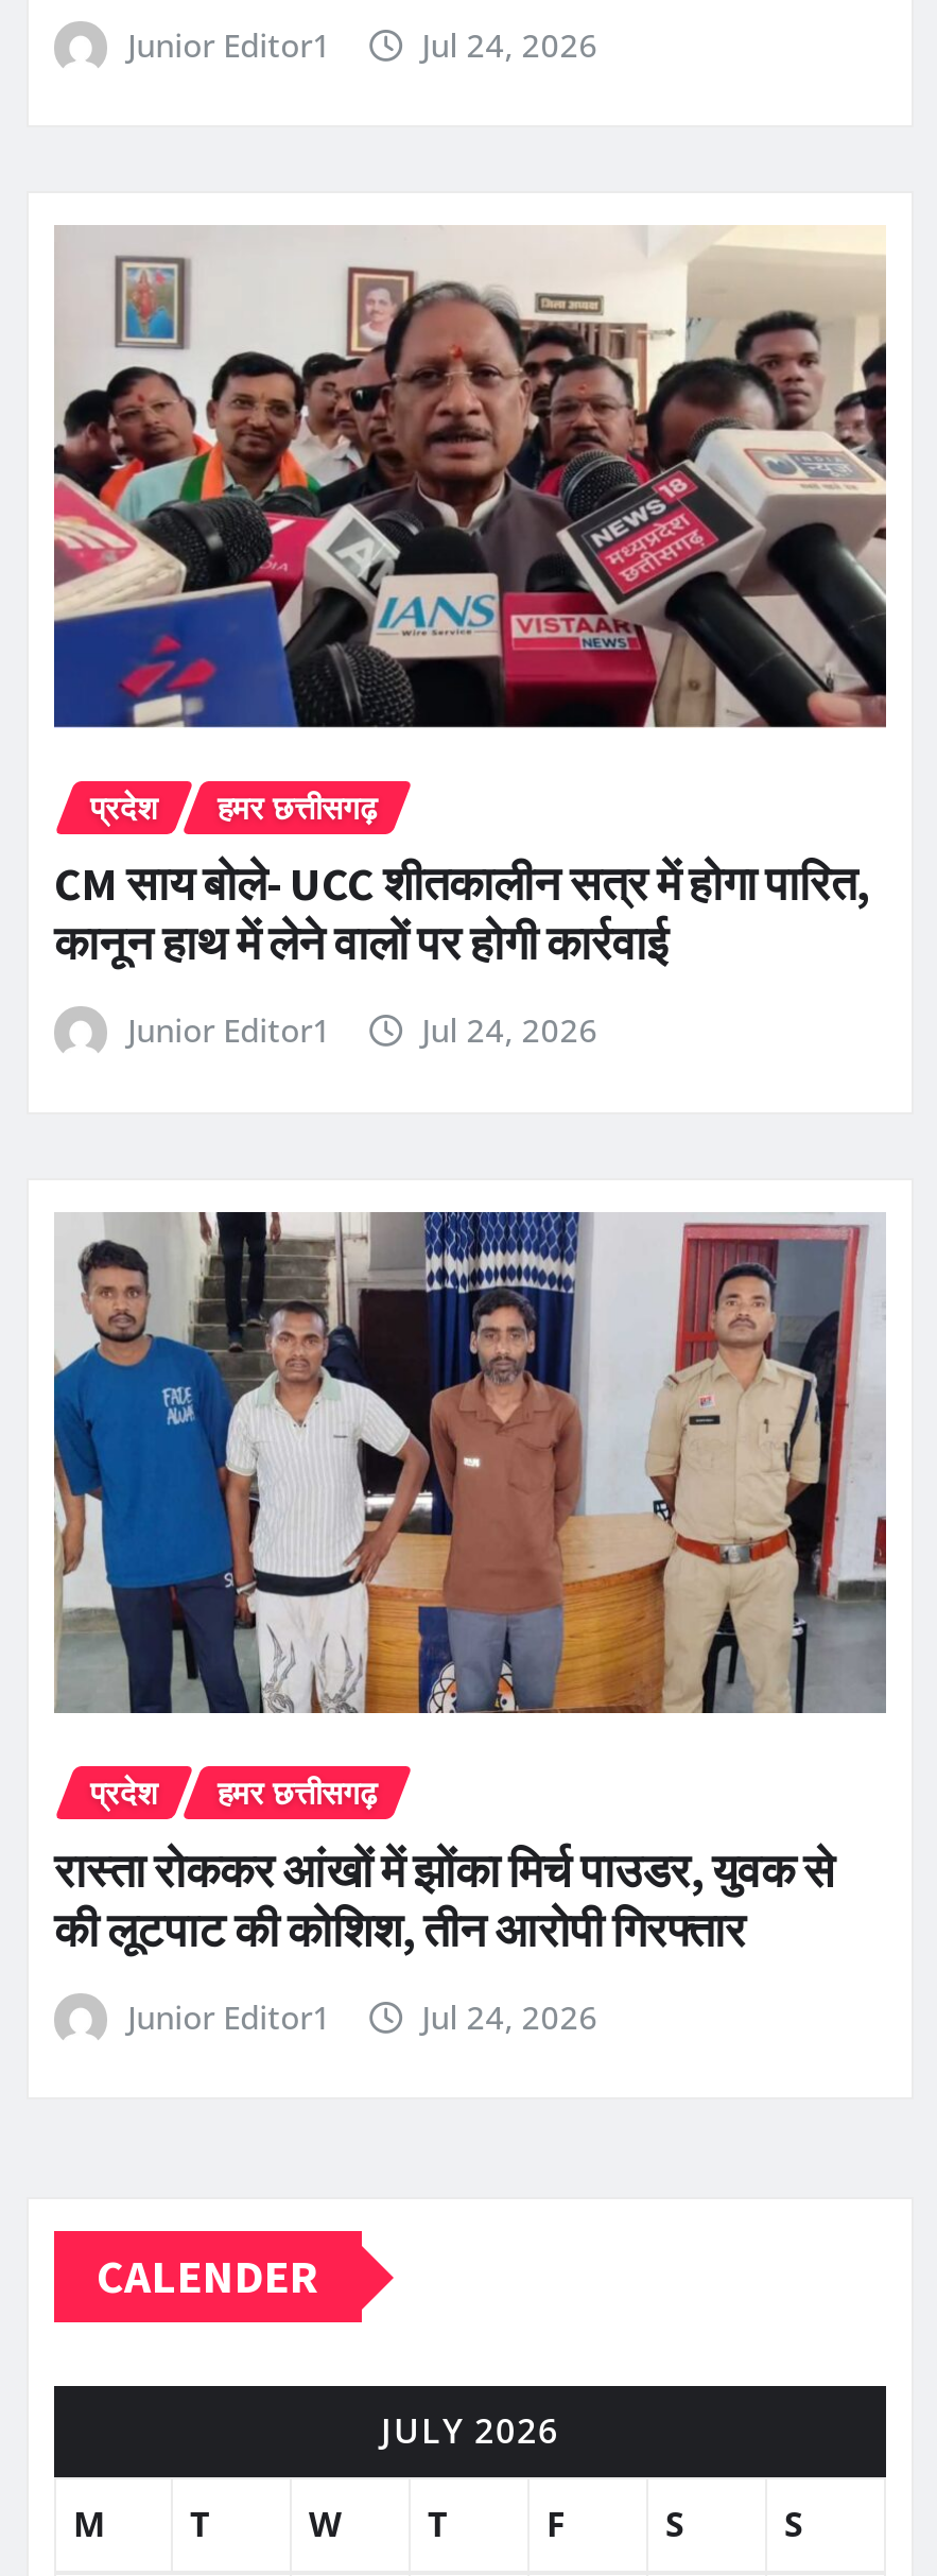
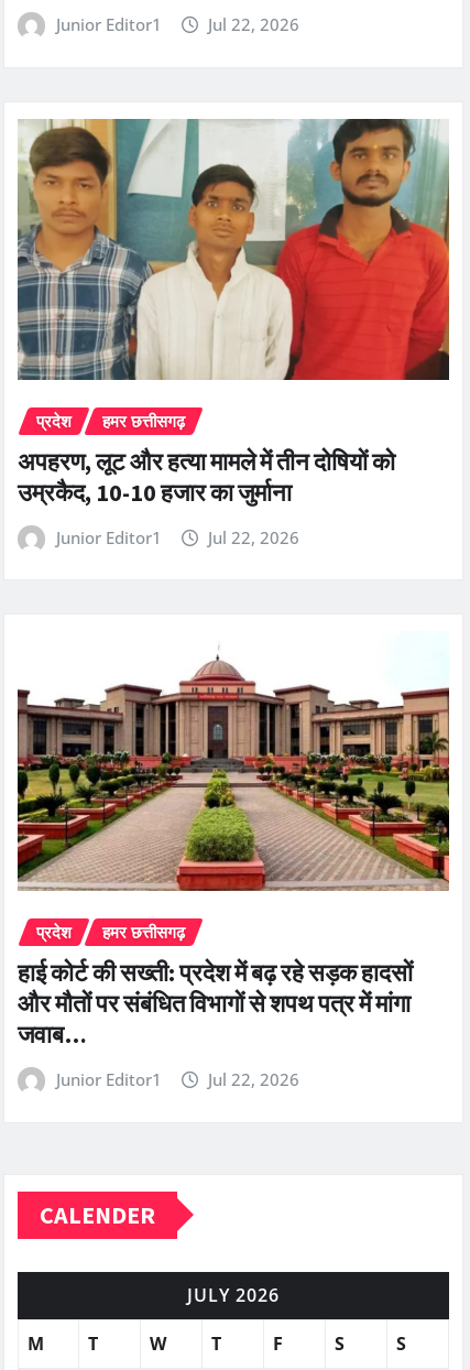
- Jul 24, 2026
+ Jul 22, 2026

- [image]
+ [image]

- CM साय बोले- UCC शीतकालीन सत्र में होगा पारित,
- कानून हाथ में लेने वालों पर होगी कार्रवाई
+ अपहरण, लूट और हत्या मामले में तीन दोषियों को
+ उम्रकैद, 10-10 हजार का जुर्माना

- Jul 24, 2026
+ Jul 22, 2026

- [image]
+ [image]

- रास्ता रोककर आंखों में झोंका मिर्च पाउडर, युवक से
- की लूटपाट की कोशिश, तीन आरोपी गिरफ्तार
+ हाई कोर्ट की सख्ती: प्रदेश में बढ़ रहे सड़क हादसों
+ और मौतों पर संबंधित विभागों से शपथ पत्र में मांगा
+ जवाब…

- Jul 24, 2026
+ Jul 22, 2026
